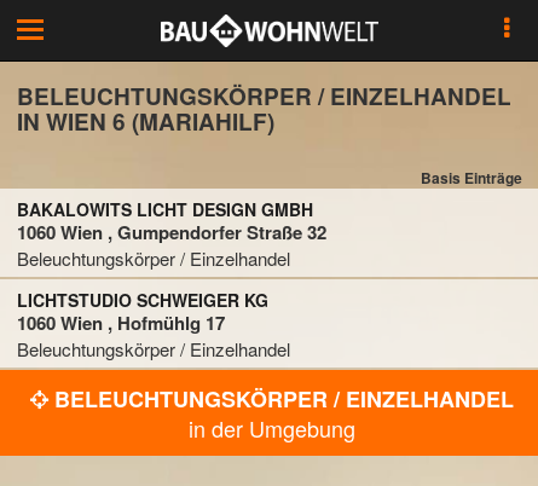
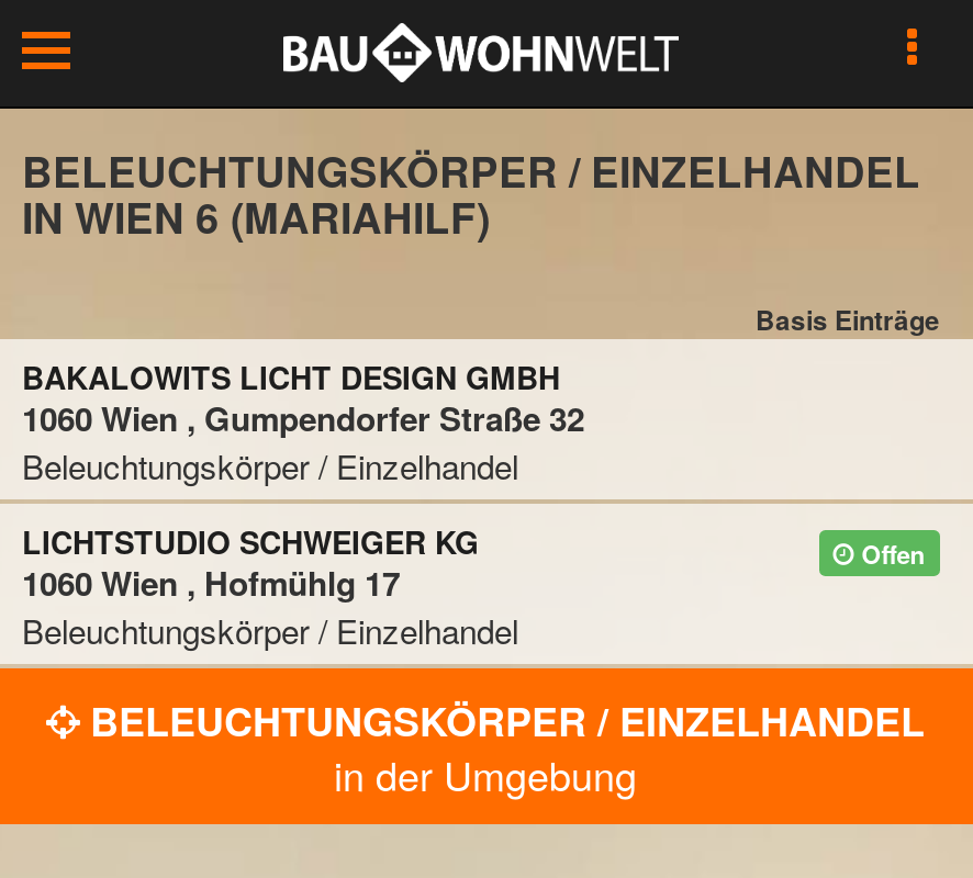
+ Offen
